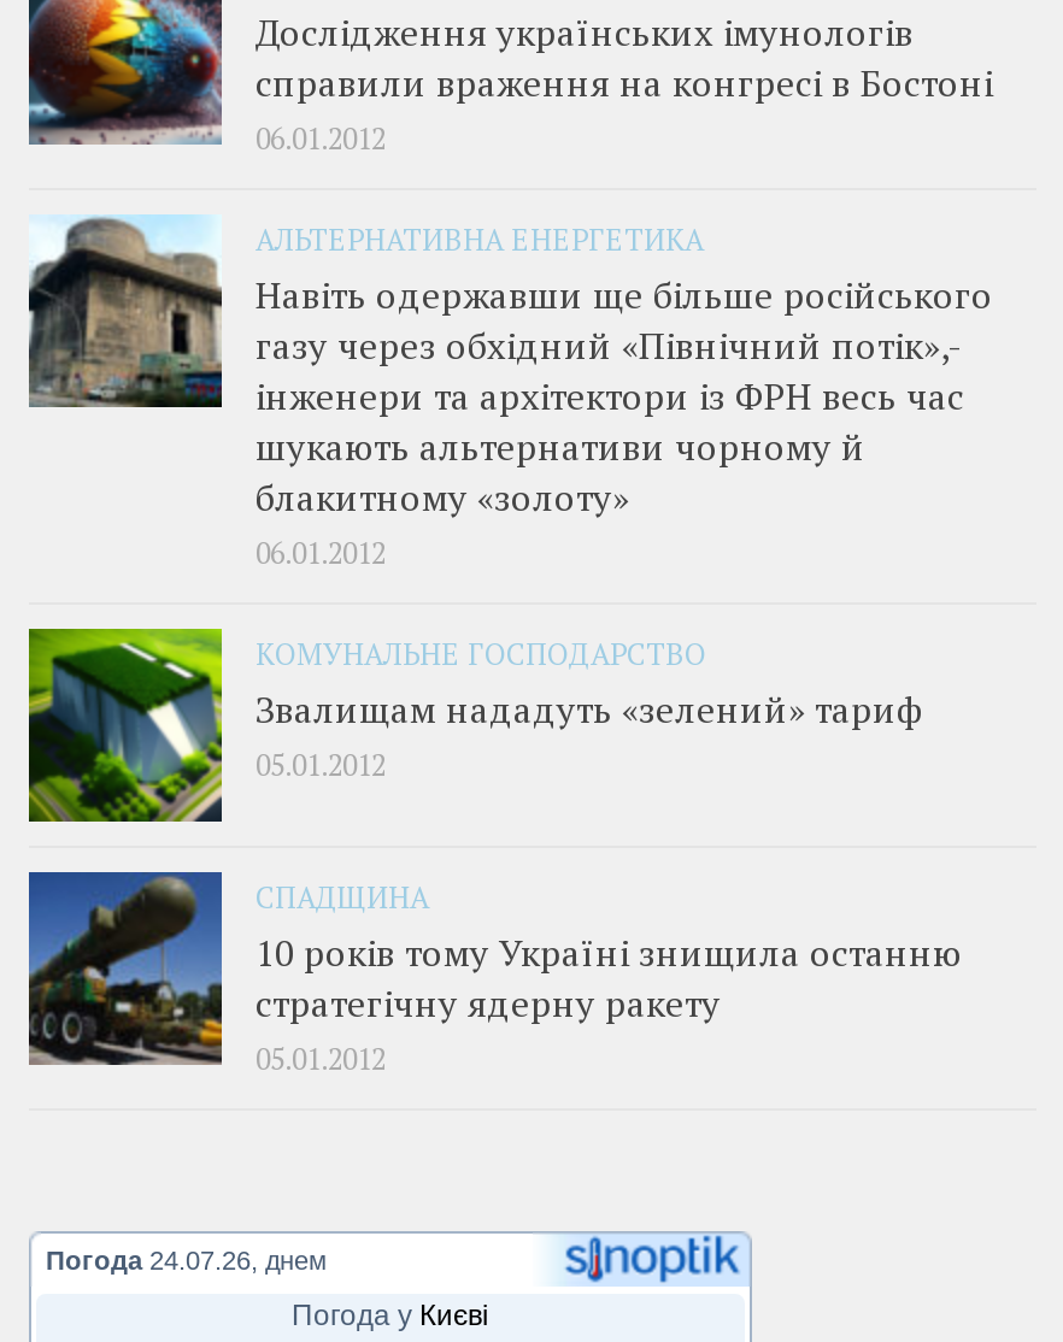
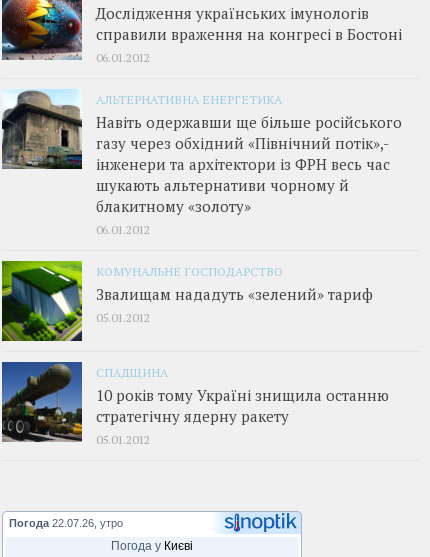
- Погода 24.07.26, днем
+ Погода 22.07.26, утро
